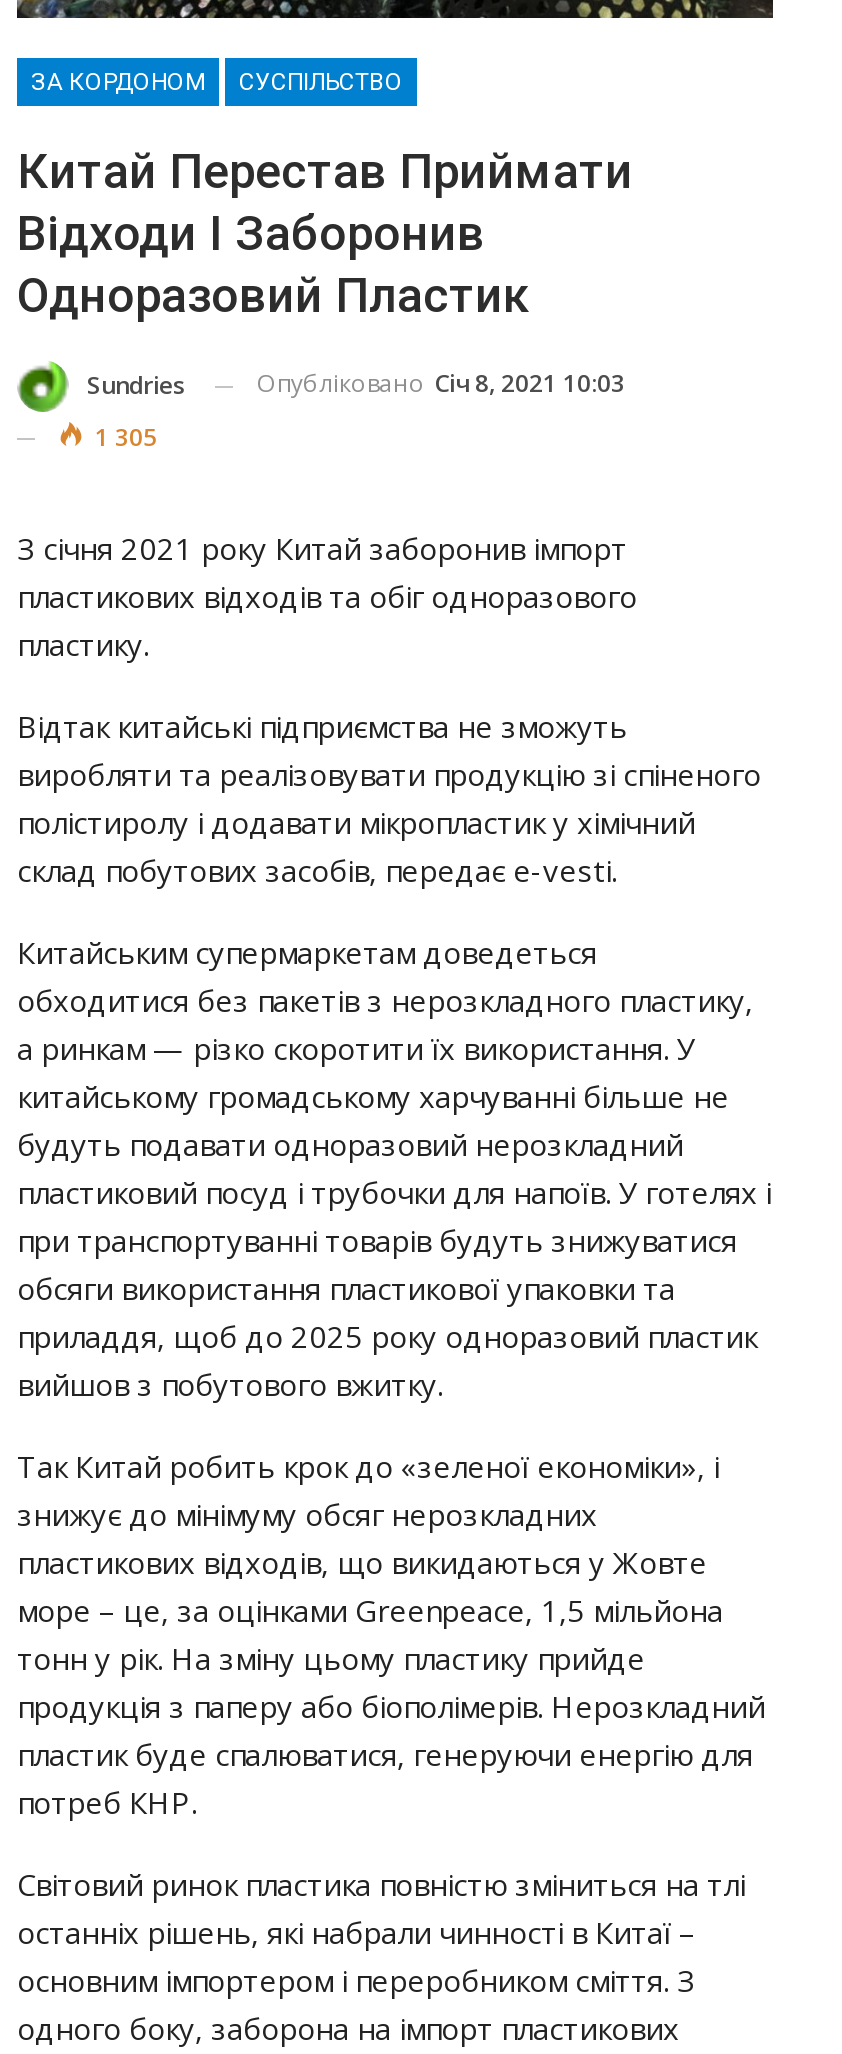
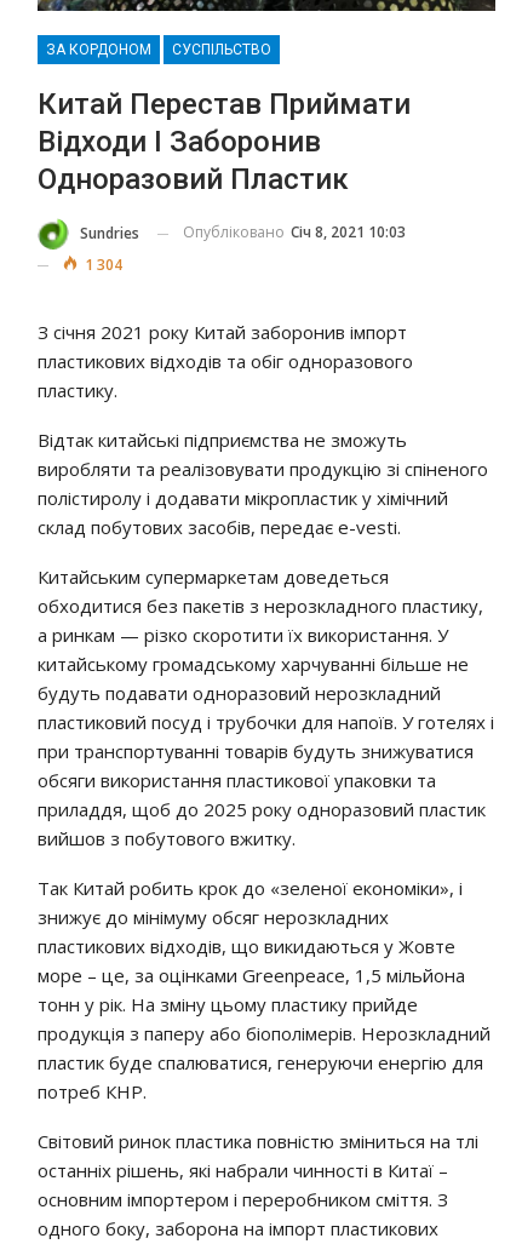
- 1 305
+ 1 304
